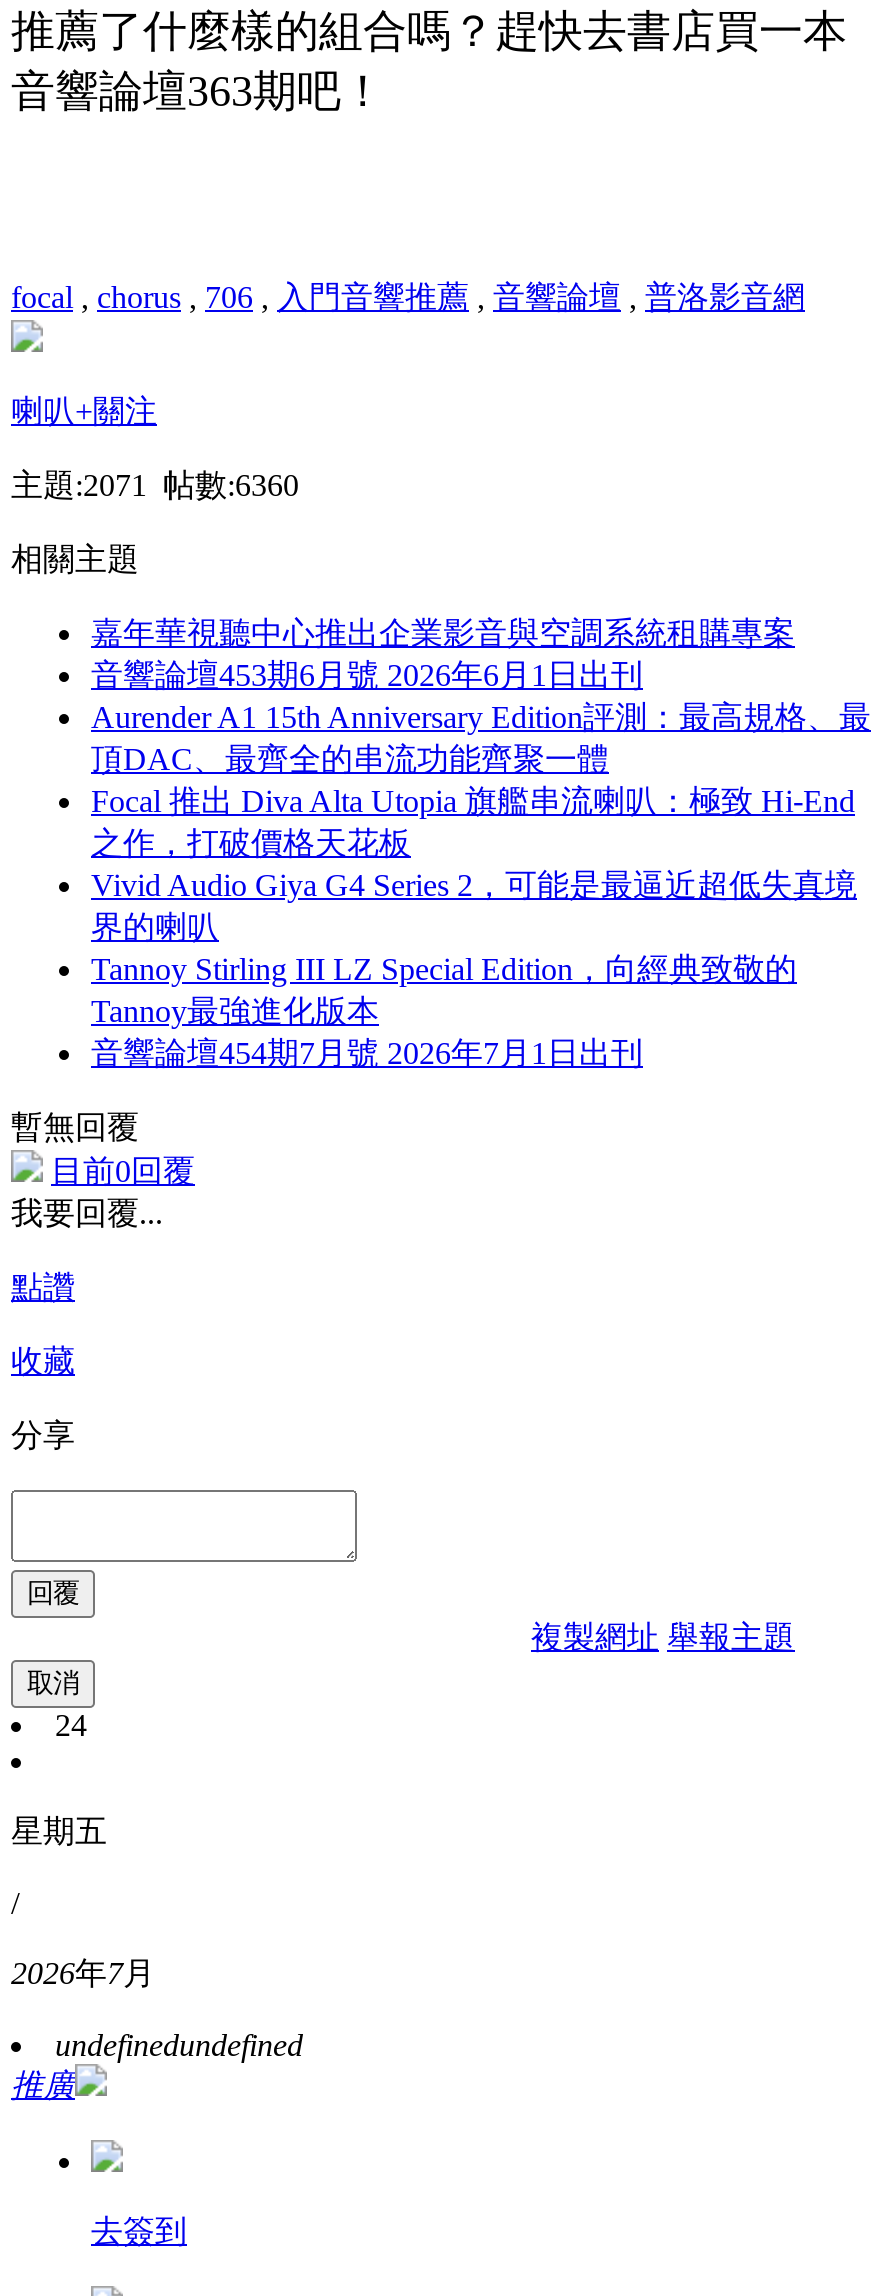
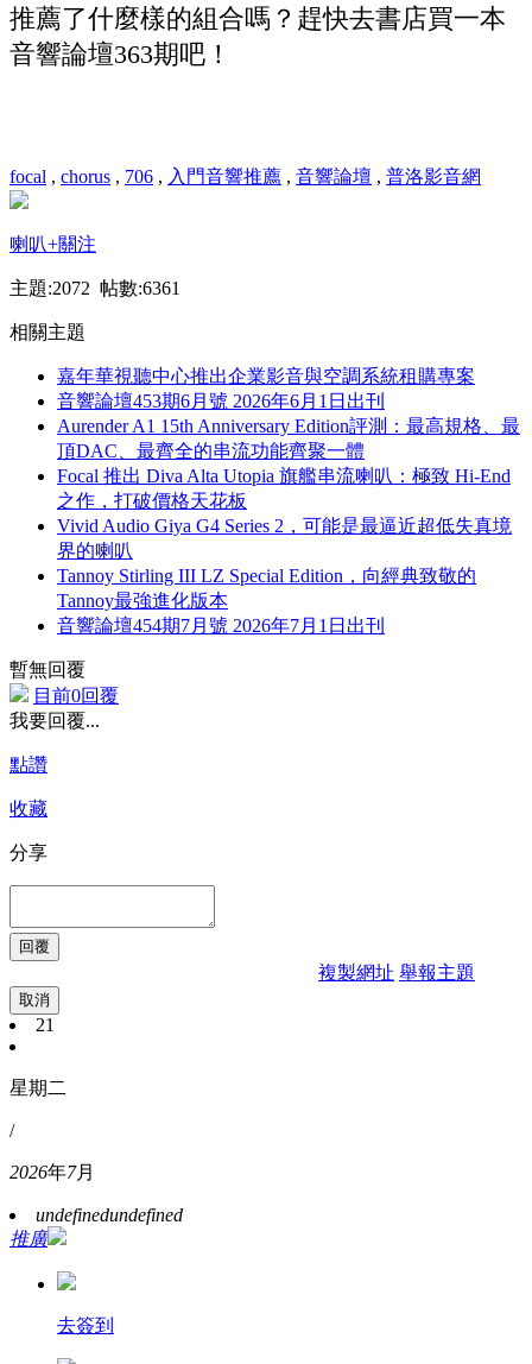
- 主題:2071 帖數:6360
+ 主題:2072 帖數:6361

- 24
+ 21

- 星期五
+ 星期二
